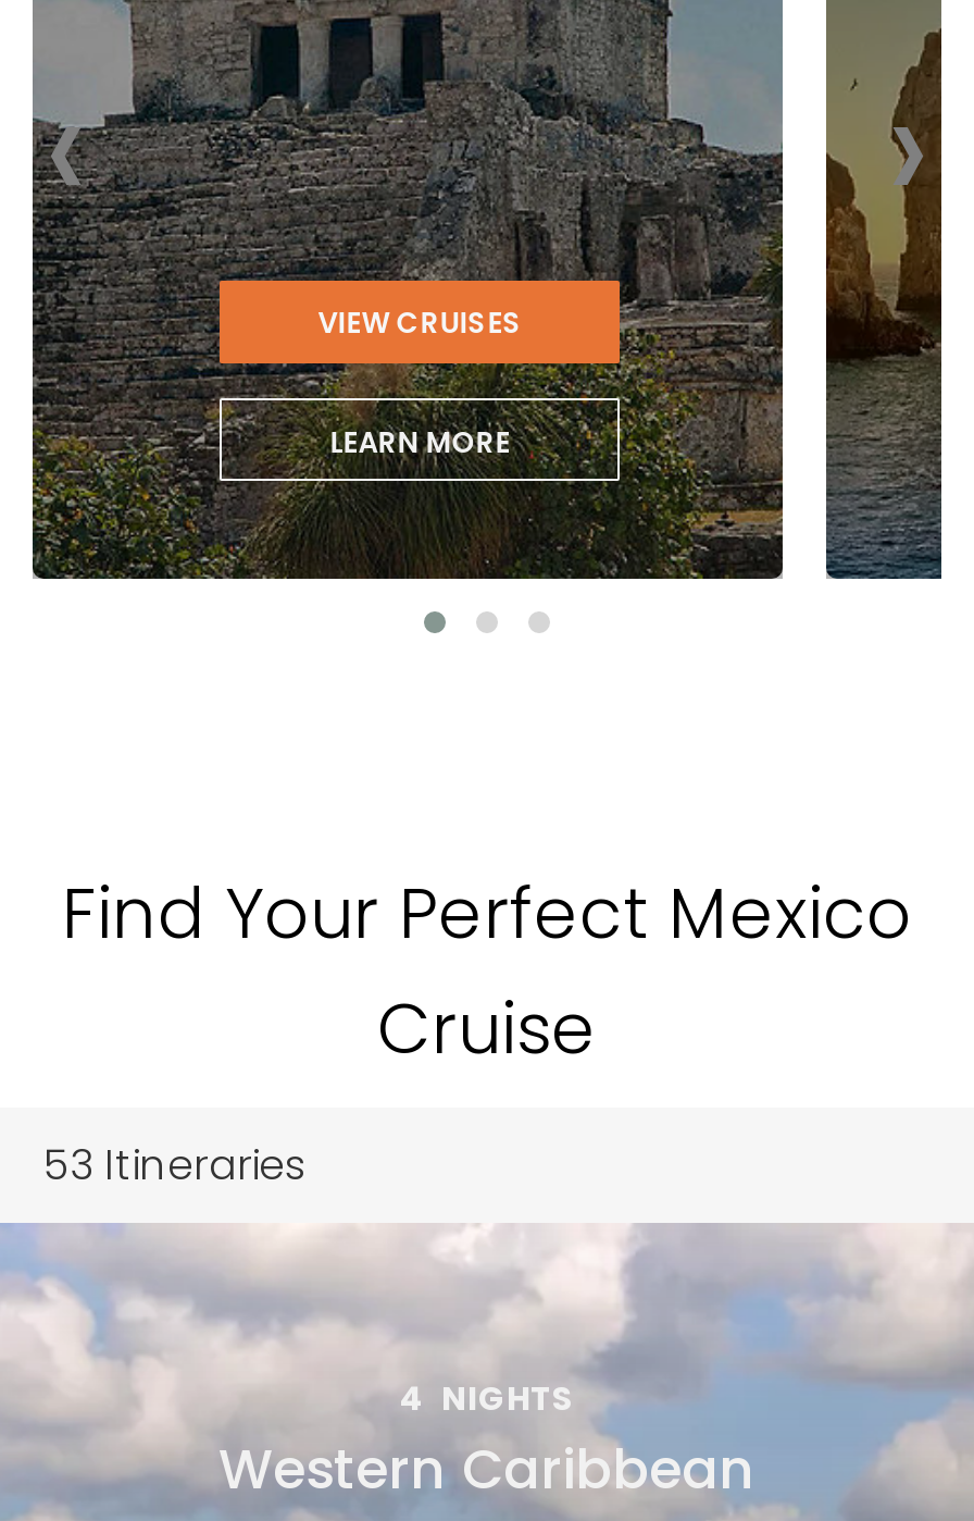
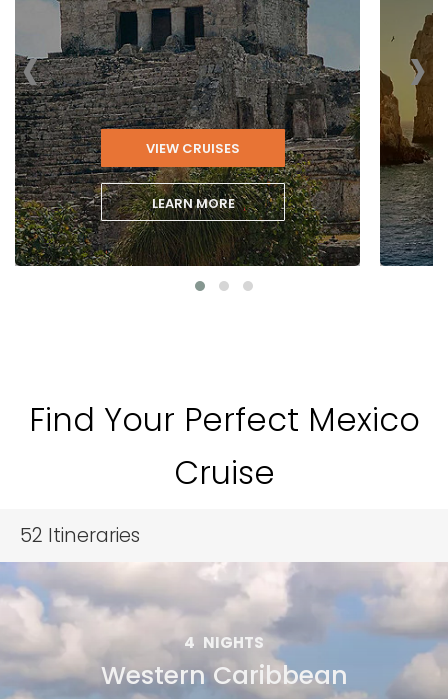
- 53 Itineraries
+ 52 Itineraries
